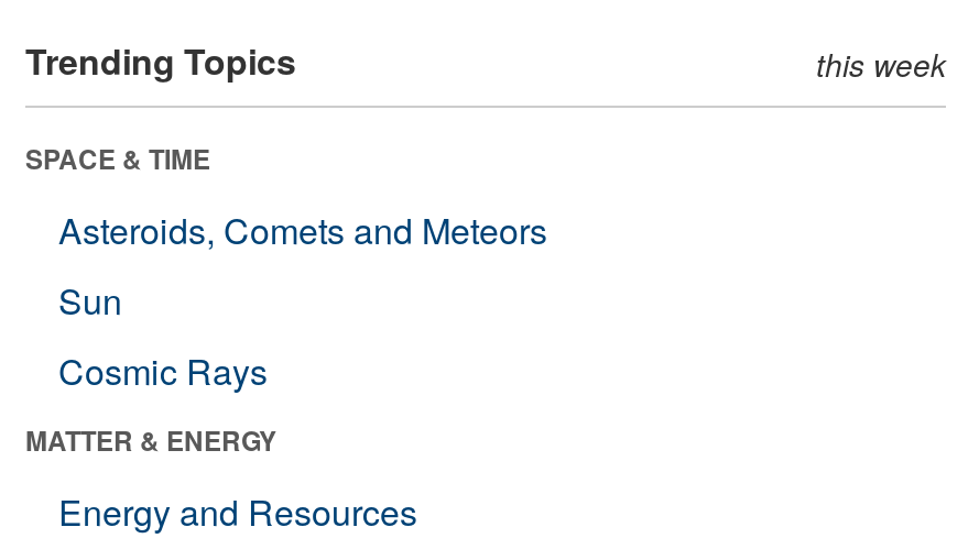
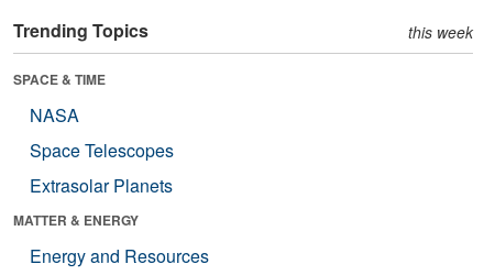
- Asteroids, Comets and Meteors
- Sun
- Cosmic Rays
+ NASA
+ Space Telescopes
+ Extrasolar Planets
